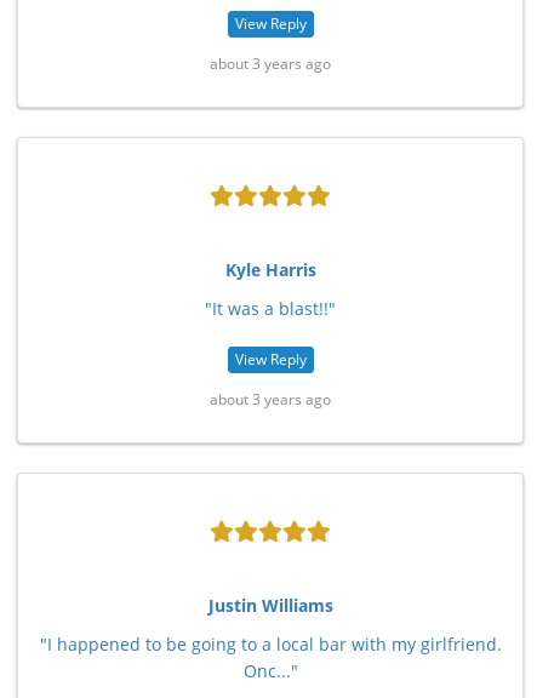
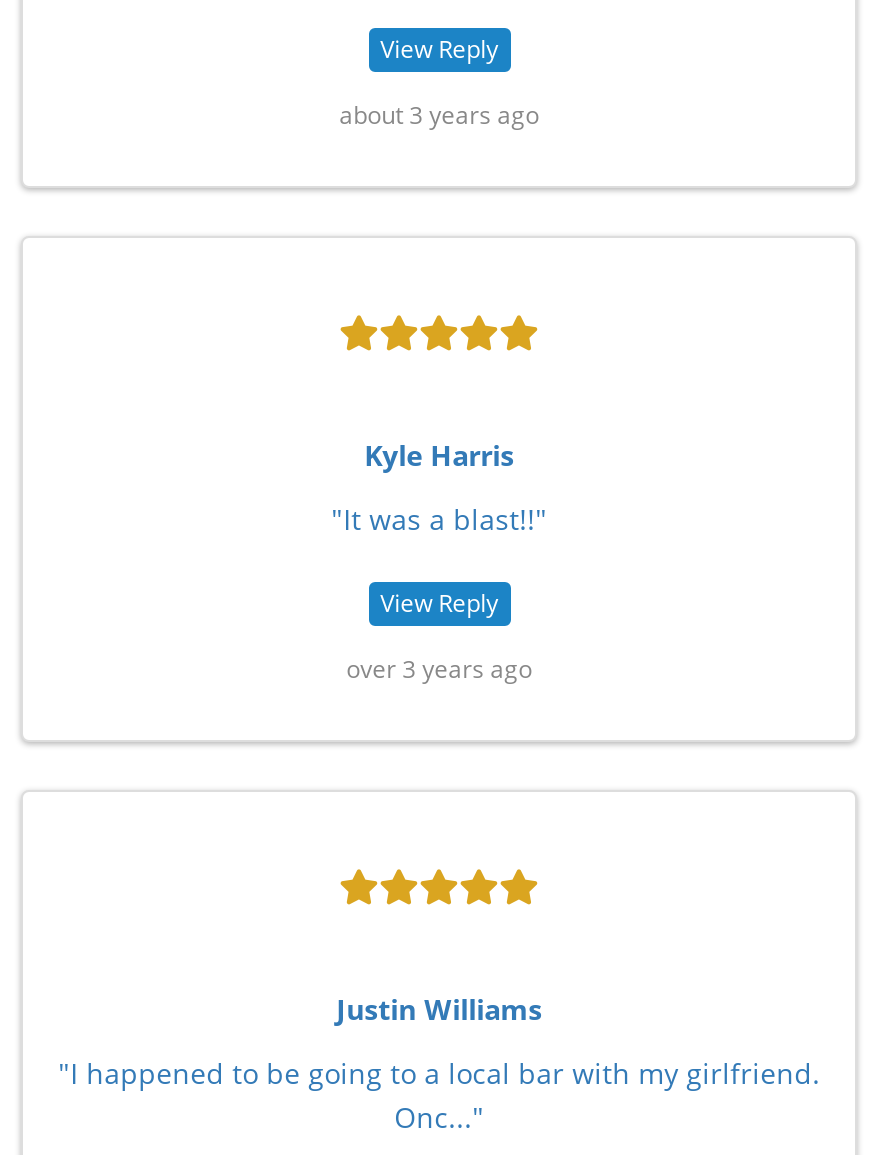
- about 3 years ago
+ over 3 years ago
